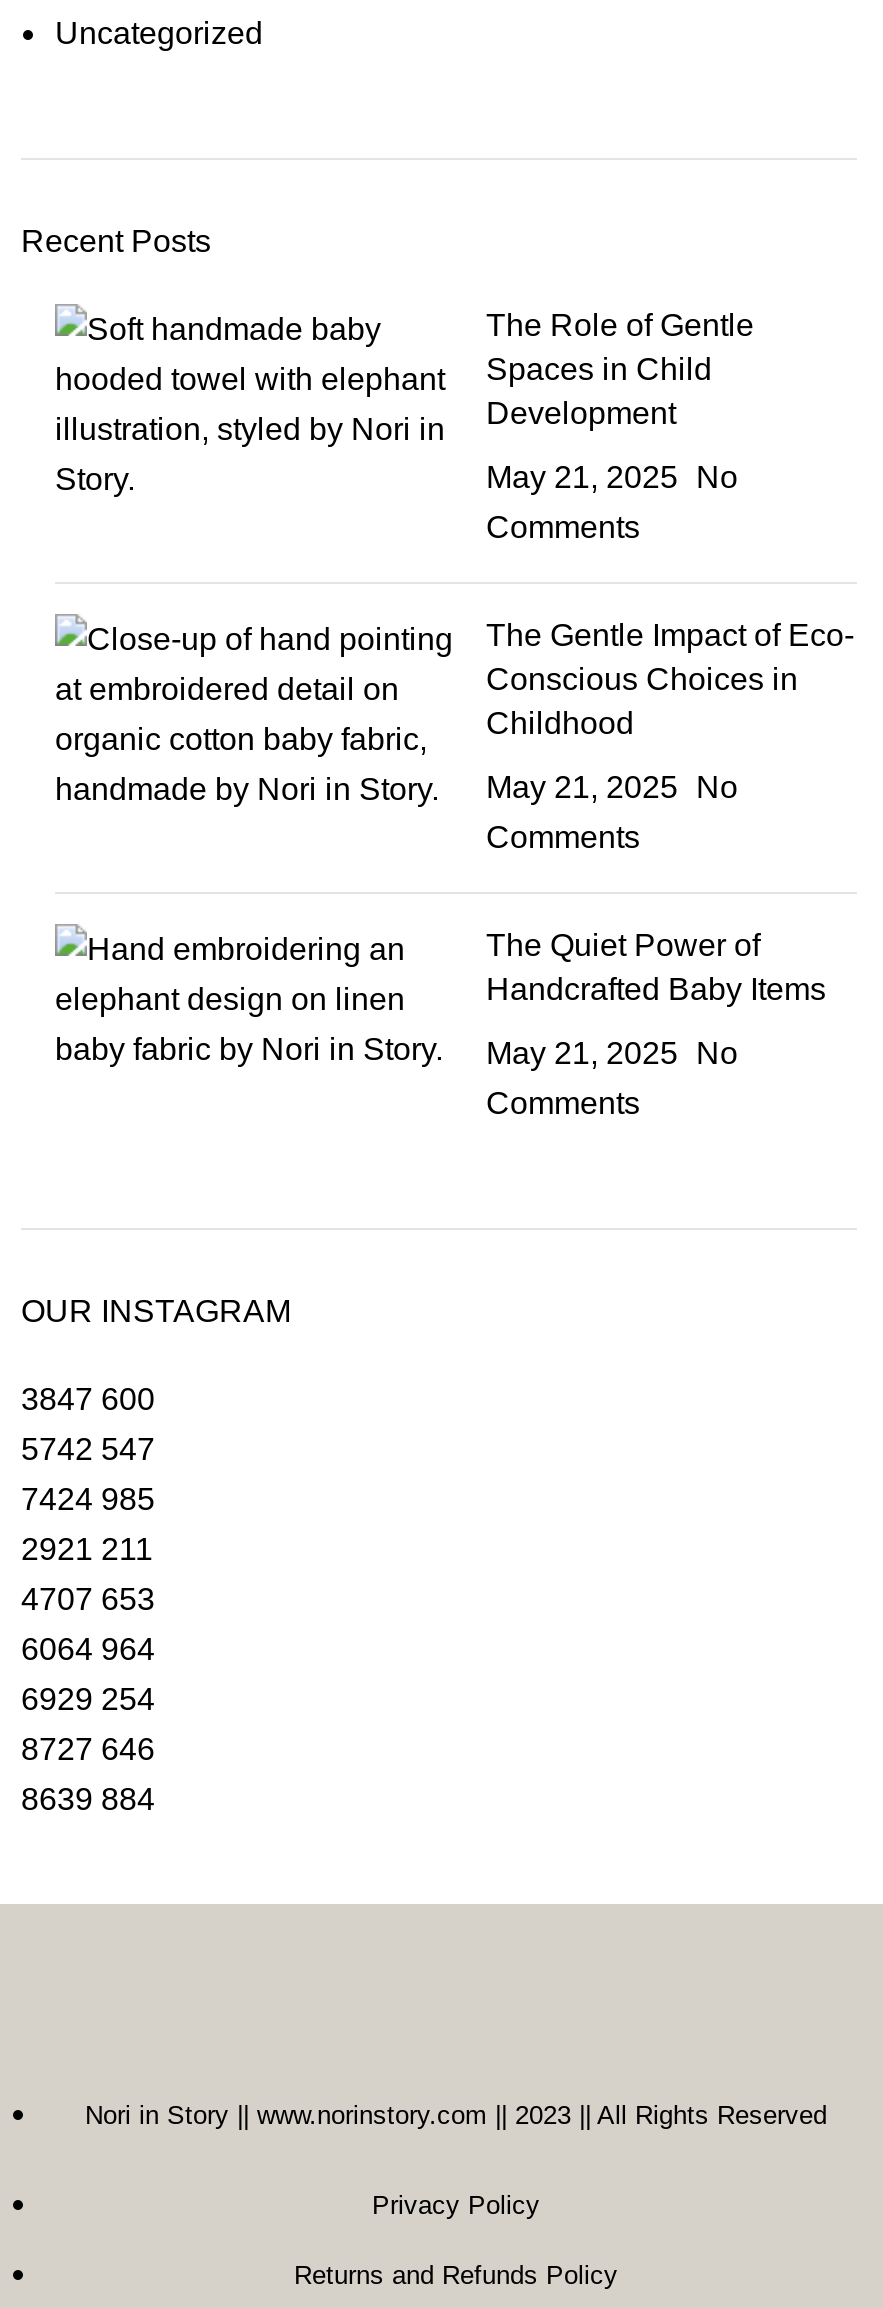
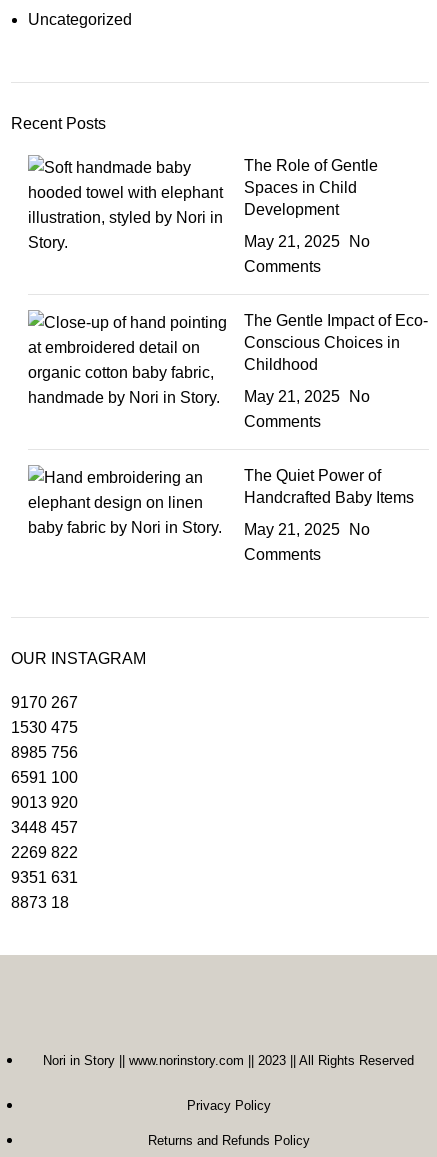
- 3847 600
+ 9170 267

- 5742 547
+ 1530 475

- 7424 985
+ 8985 756

- 2921 211
+ 6591 100

- 4707 653
+ 9013 920

- 6064 964
+ 3448 457

- 6929 254
+ 2269 822

- 8727 646
+ 9351 631

- 8639 884
+ 8873 18
